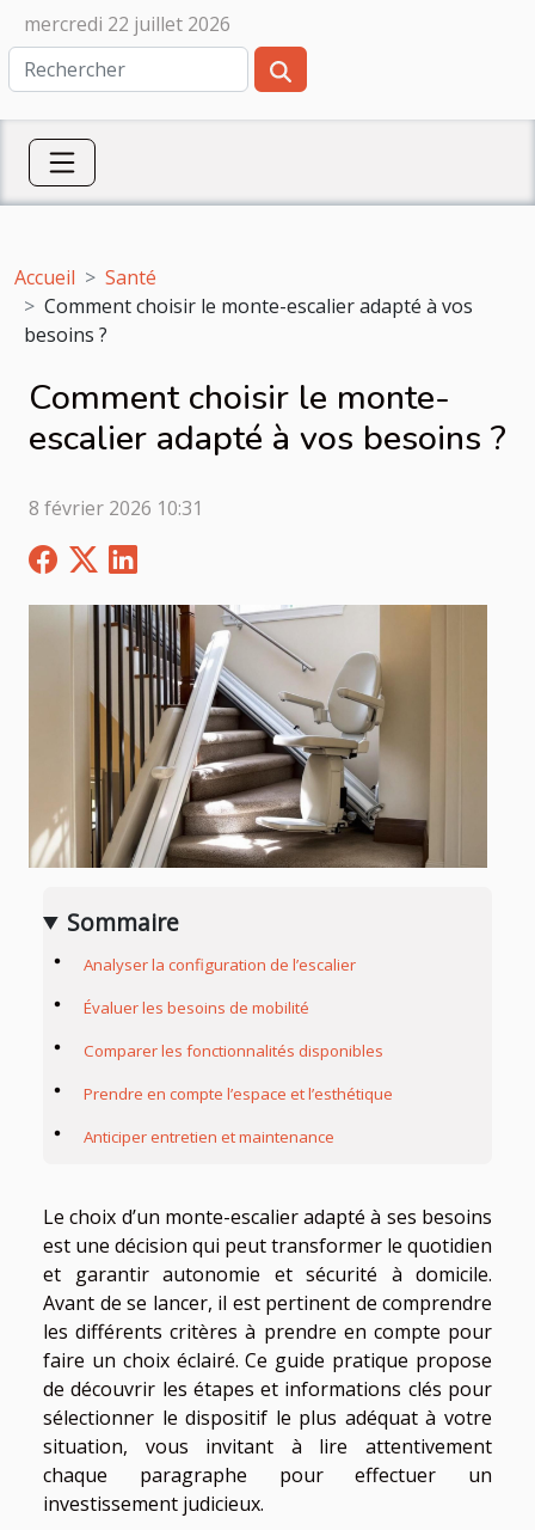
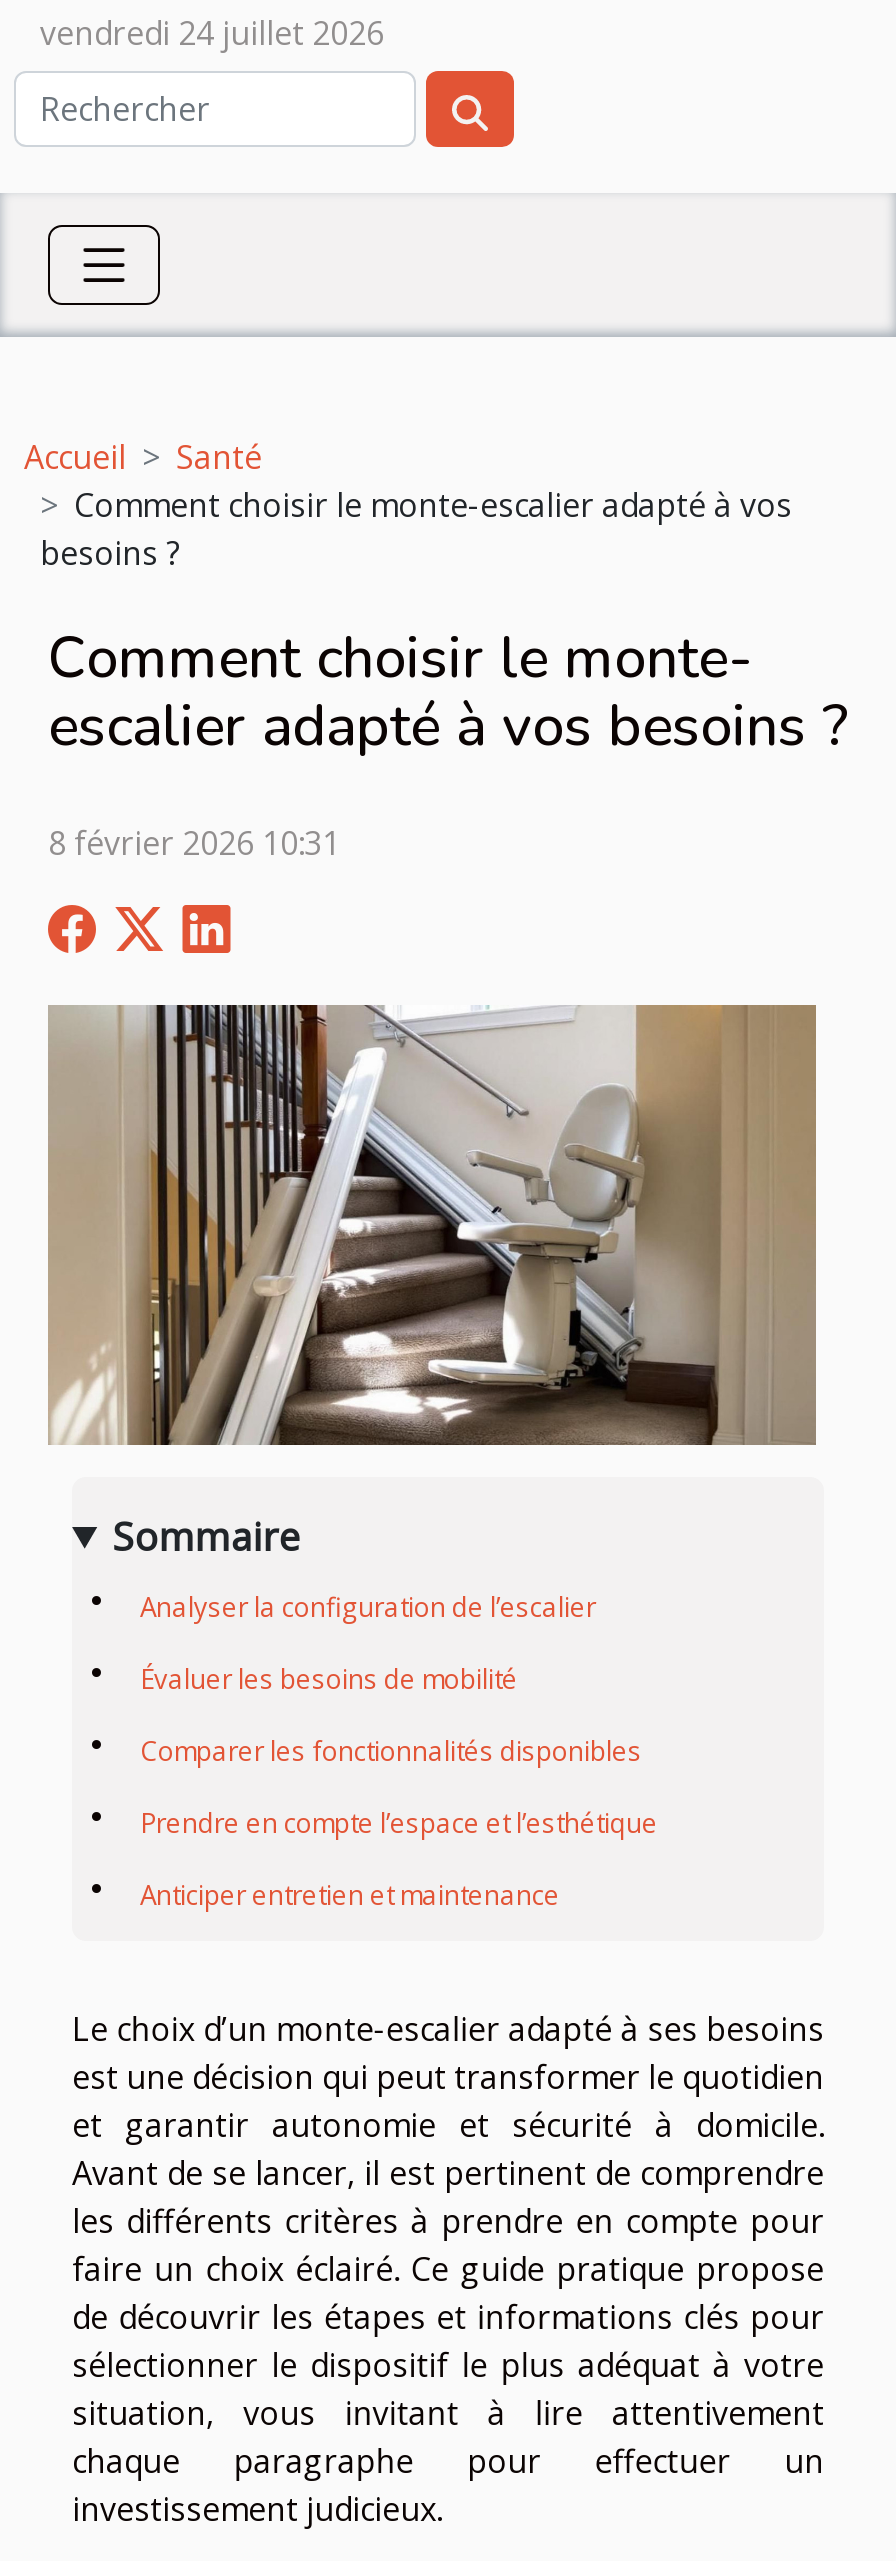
- mercredi 22 juillet 2026
+ vendredi 24 juillet 2026
